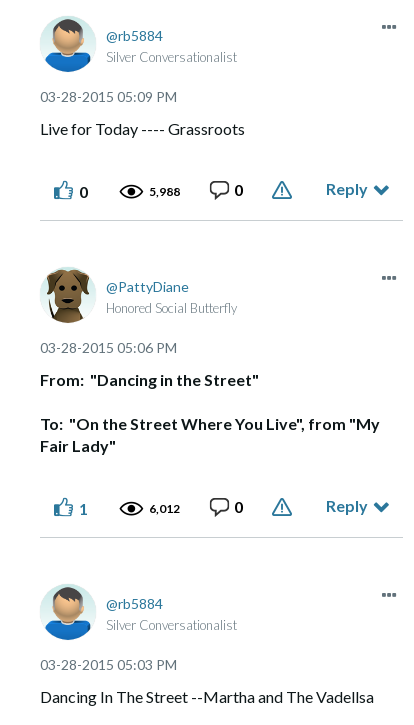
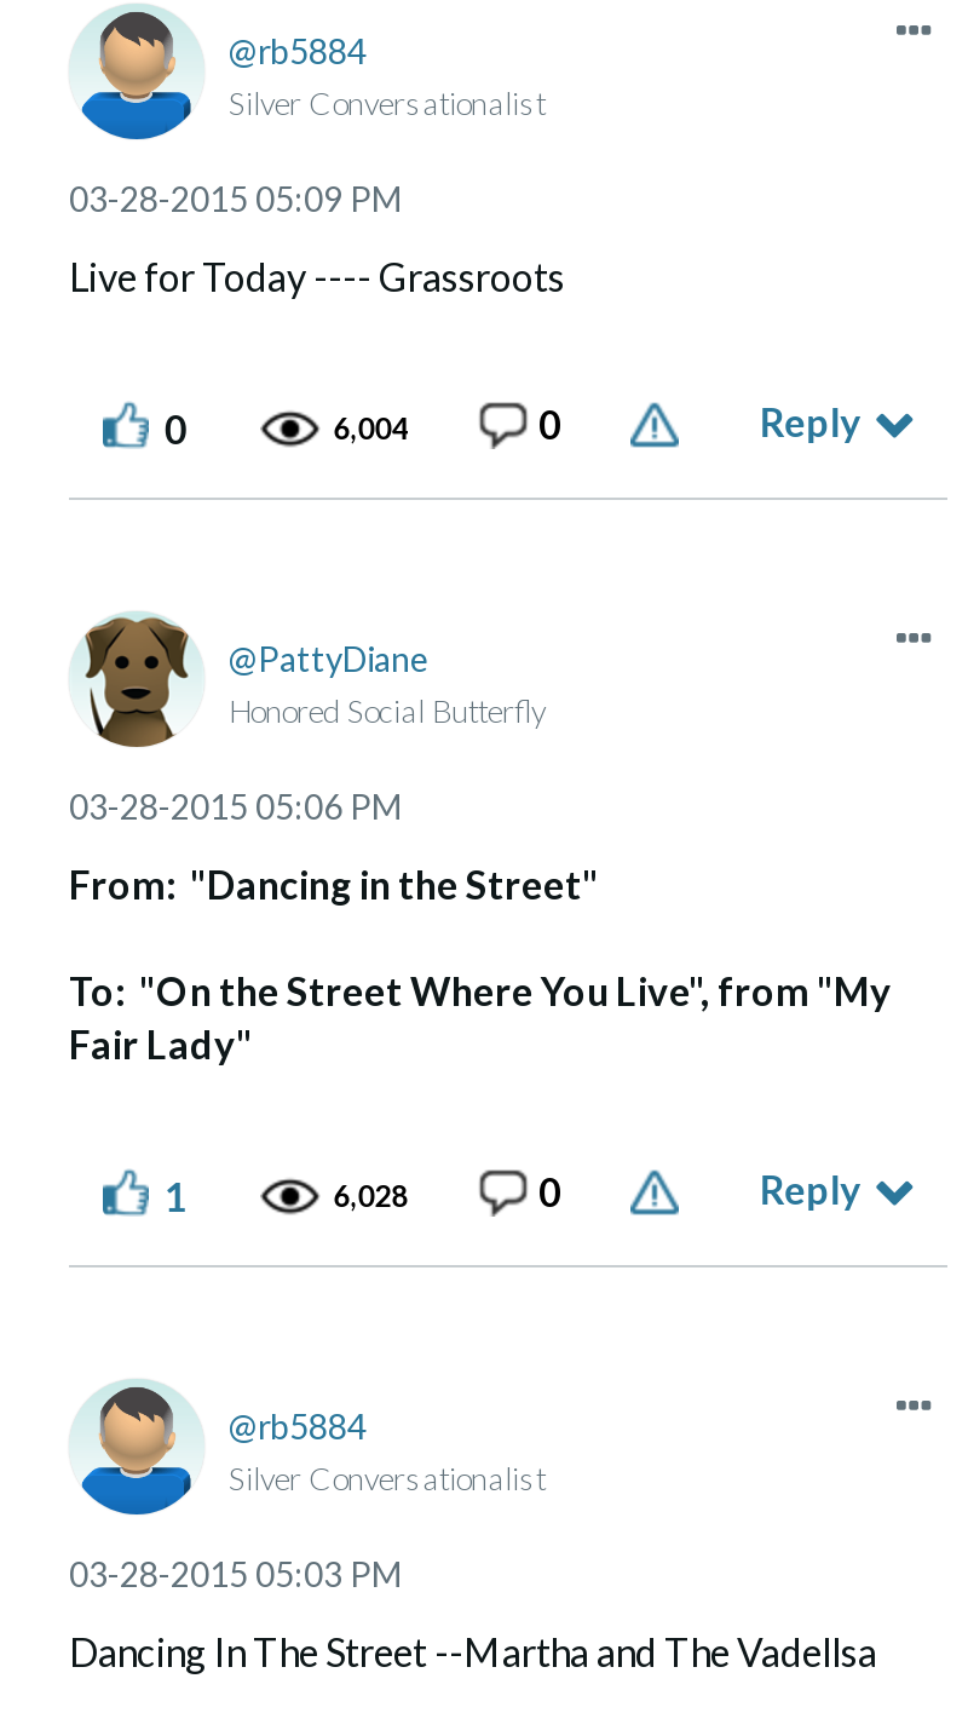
- 5,988
+ 6,004

- 6,012
+ 6,028
